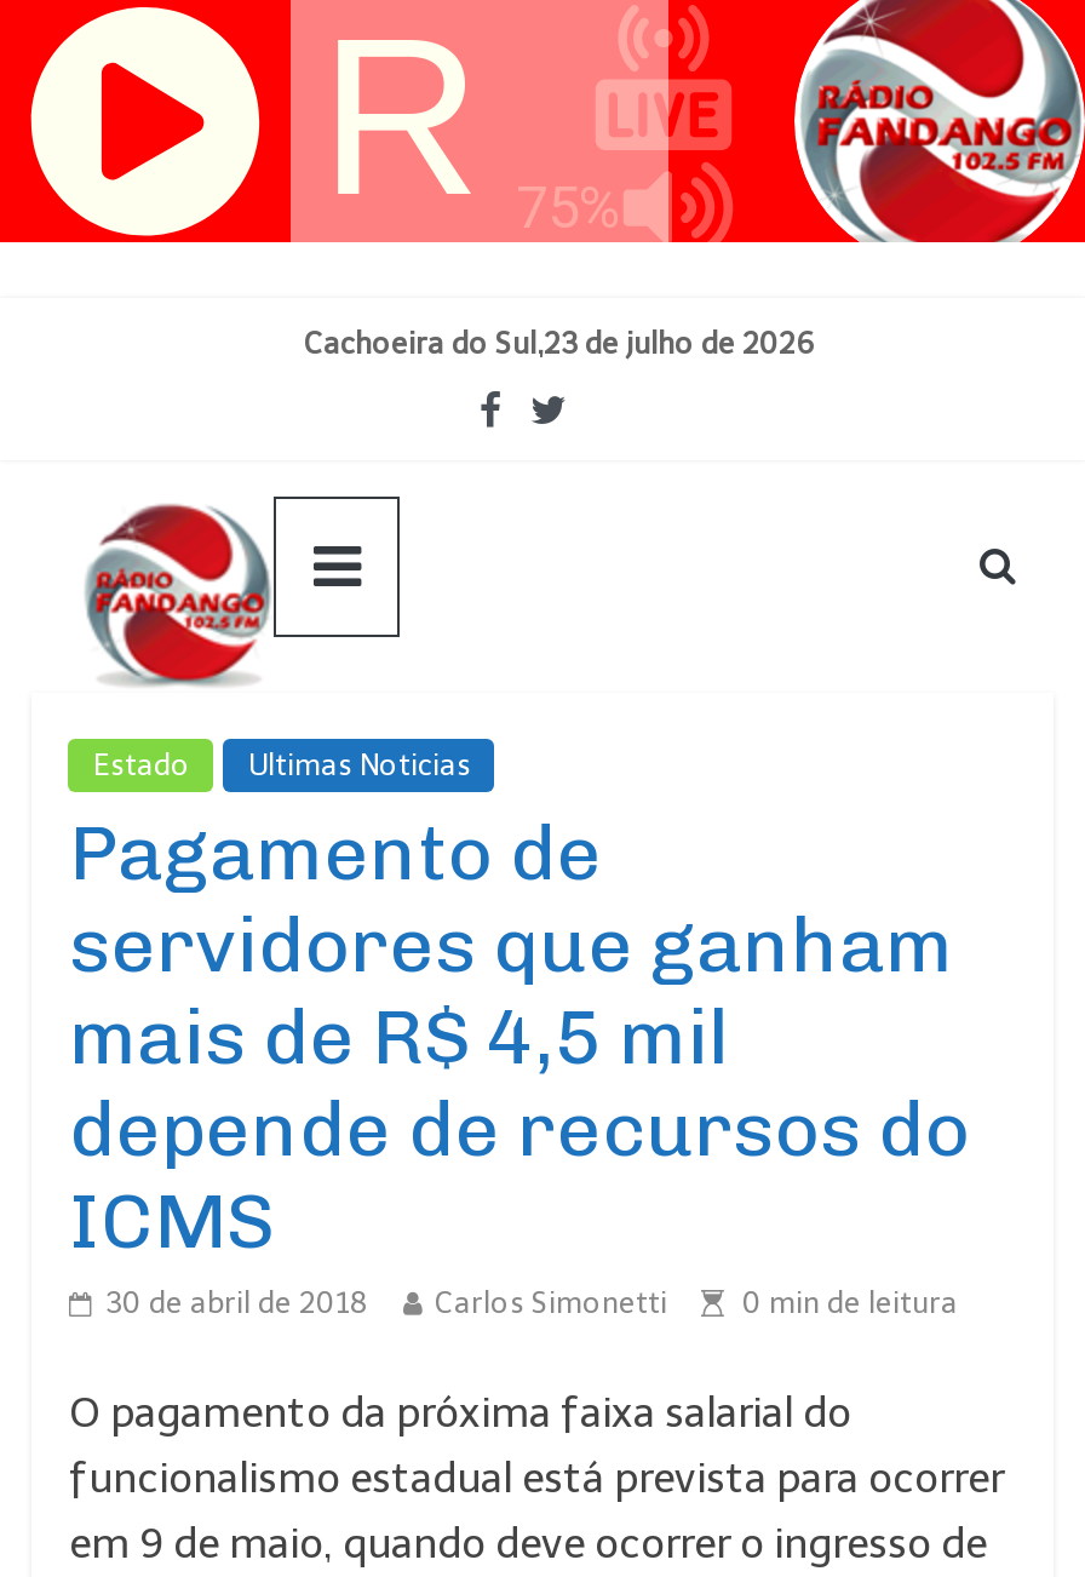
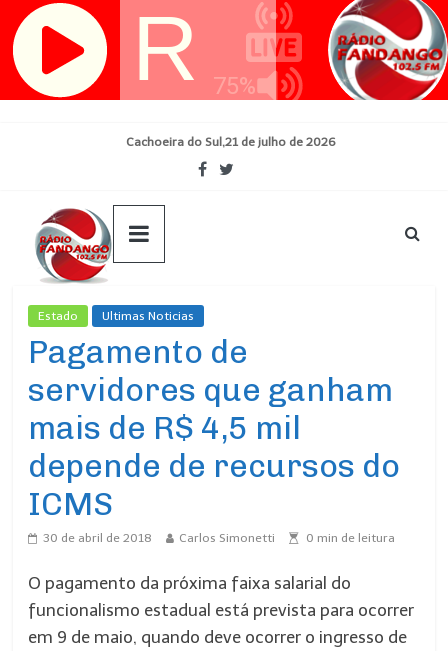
- Cachoeira do Sul,23 de julho de 2026
+ Cachoeira do Sul,21 de julho de 2026
